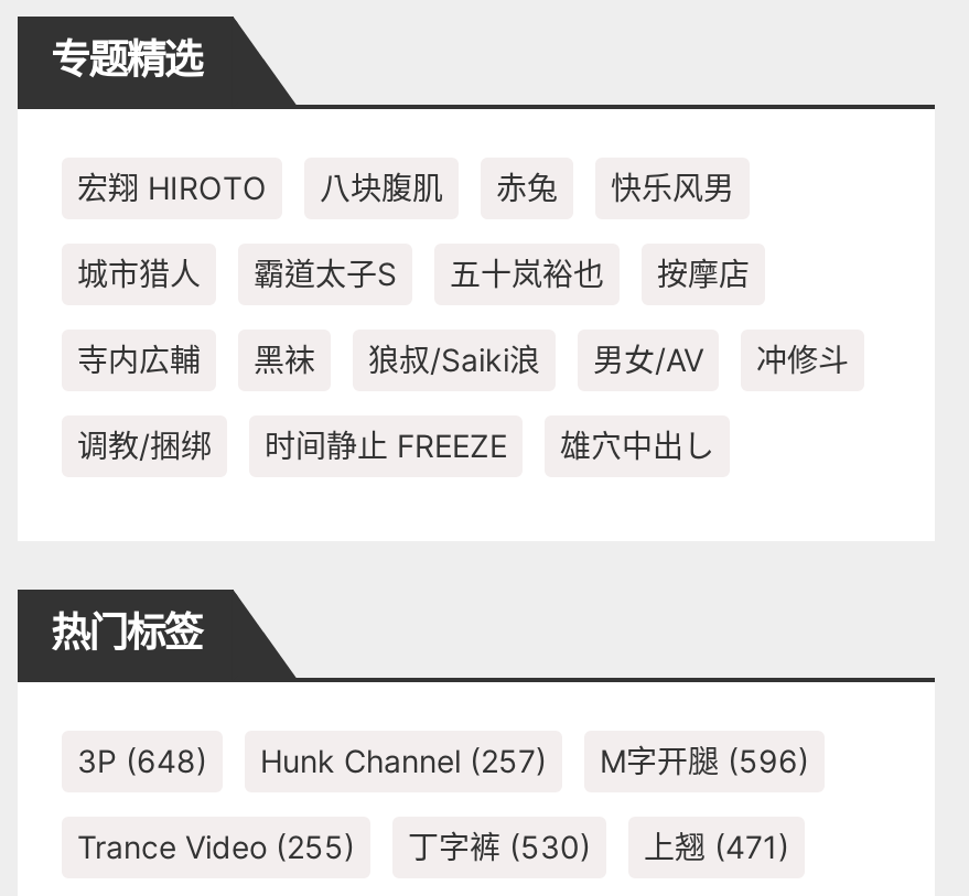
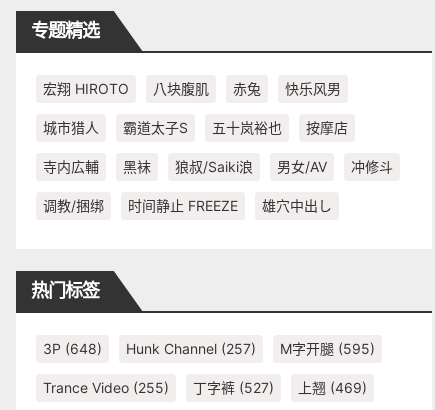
- 3P (648) Hunk Channel (257) M字开腿(596)
+ 3P (648) Hunk Channel (257) M字开腿(595)

- 丁字裤(530)
+ 丁字裤(527)

- 上翘(471)
+ 上翘(469)
